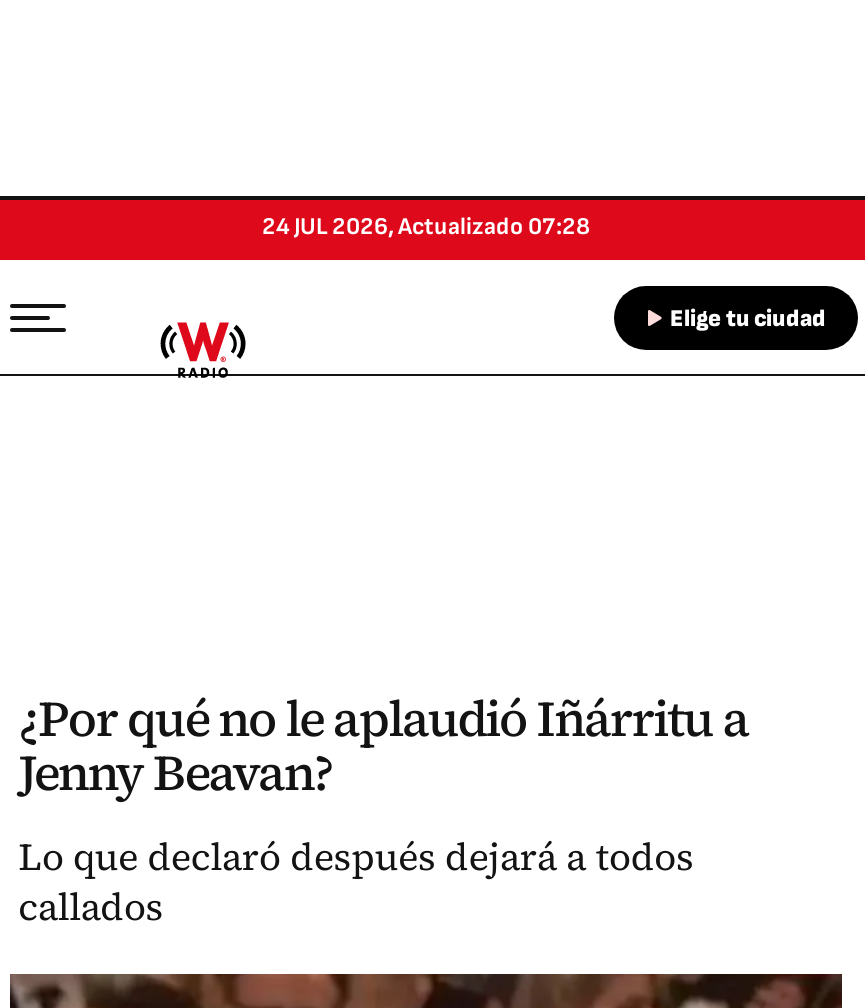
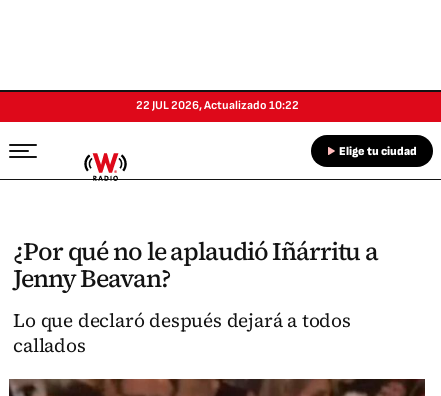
- 24 JUL 2026,Actualizado 07:28
+ 22 JUL 2026,Actualizado 10:22
